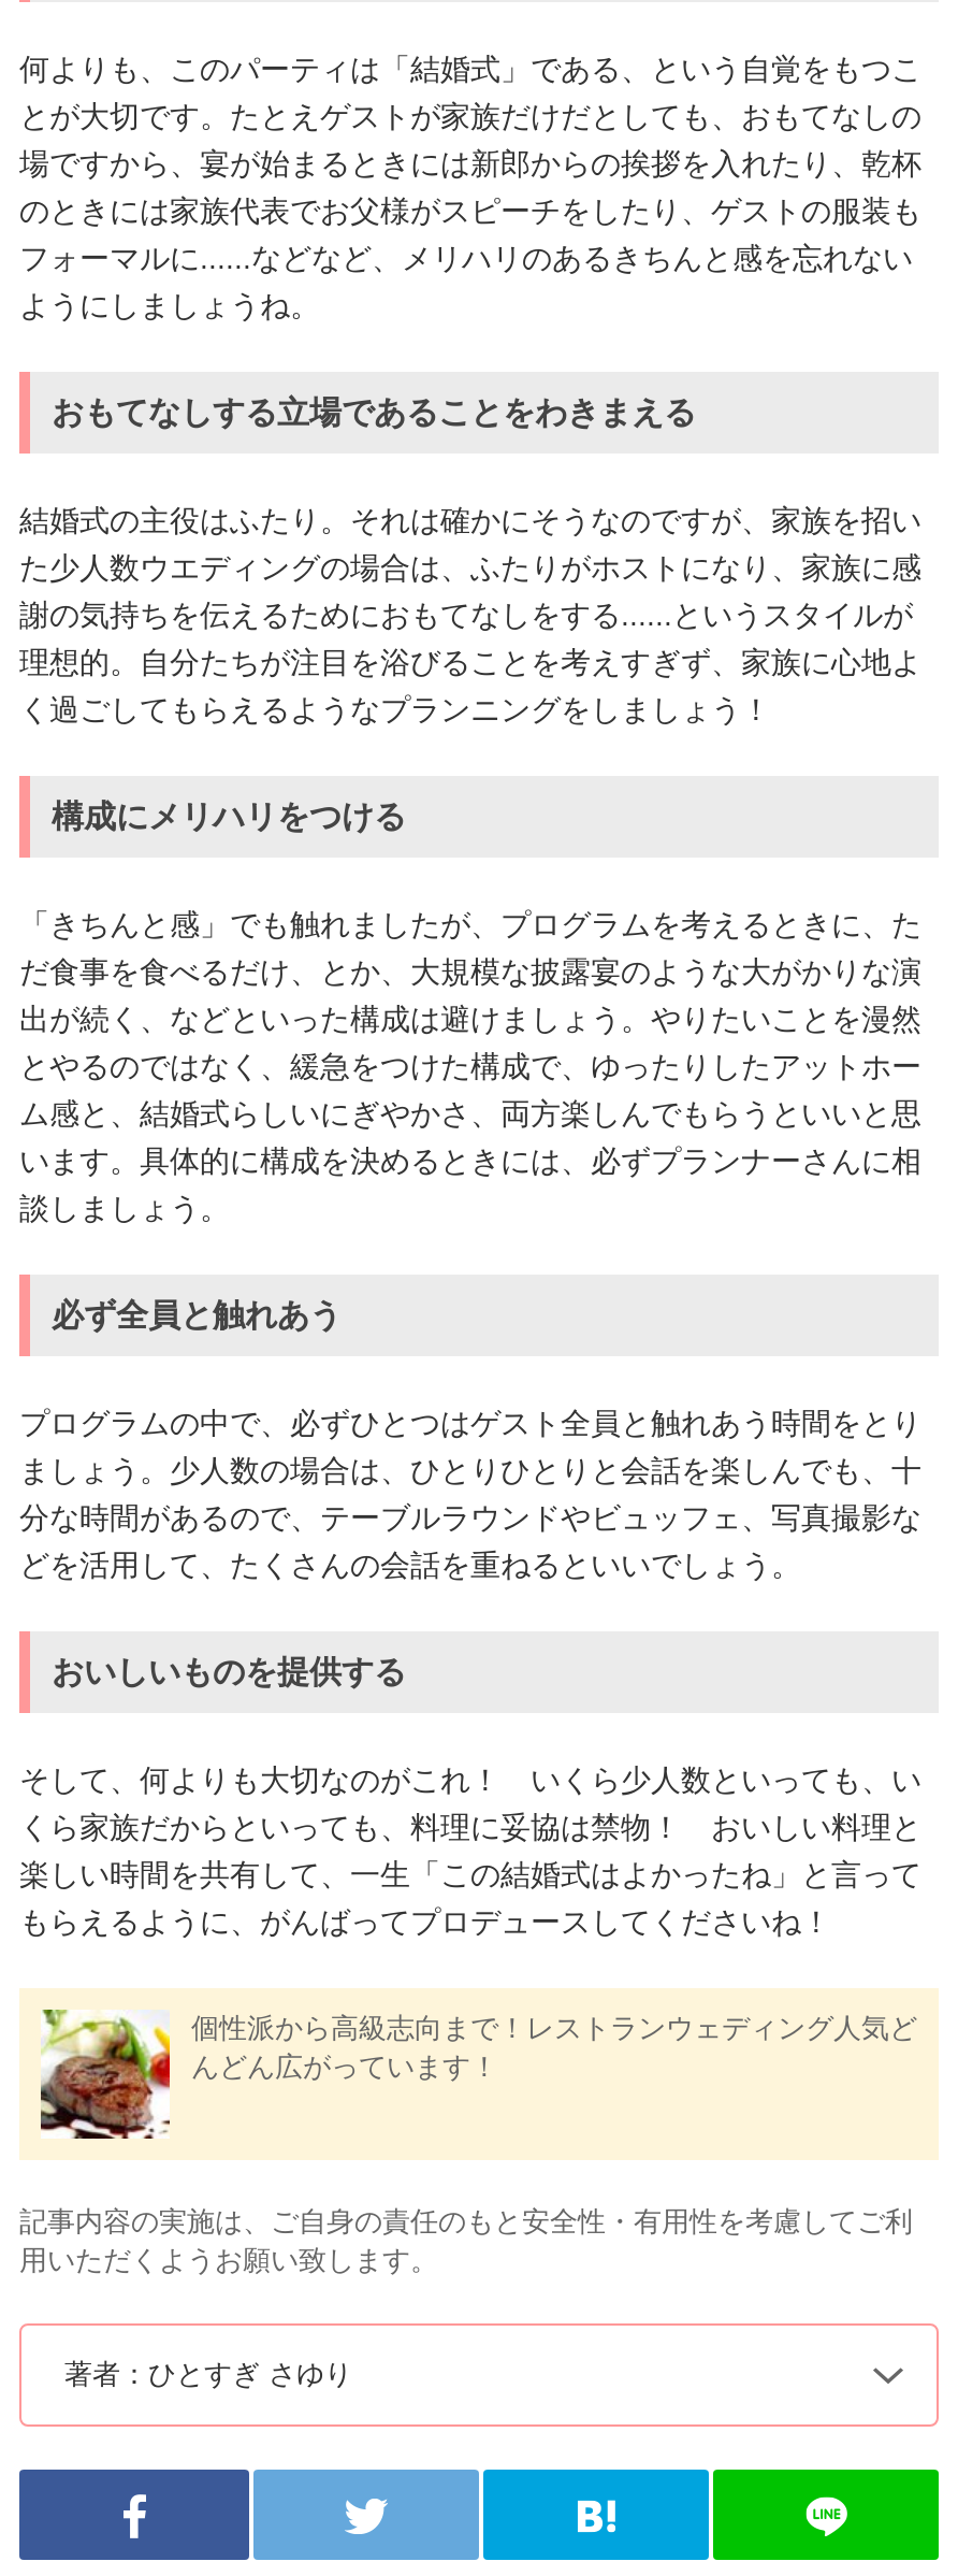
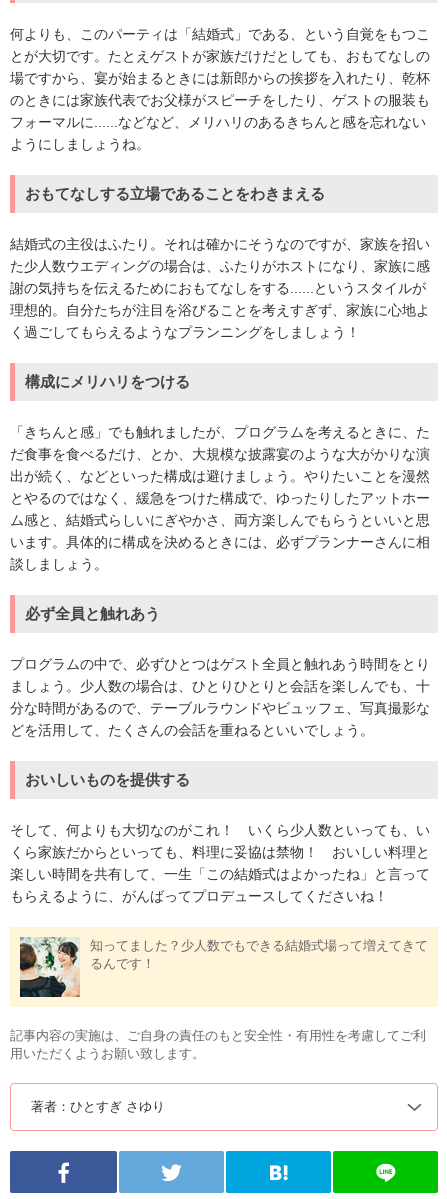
- [image]
- 個性派から高級志向まで！レストランウェディング人気ど
- んどん広がっています！
+ [image]
+ 知ってました？少人数でもできる結婚式場って増えてきて
+ るんです！
